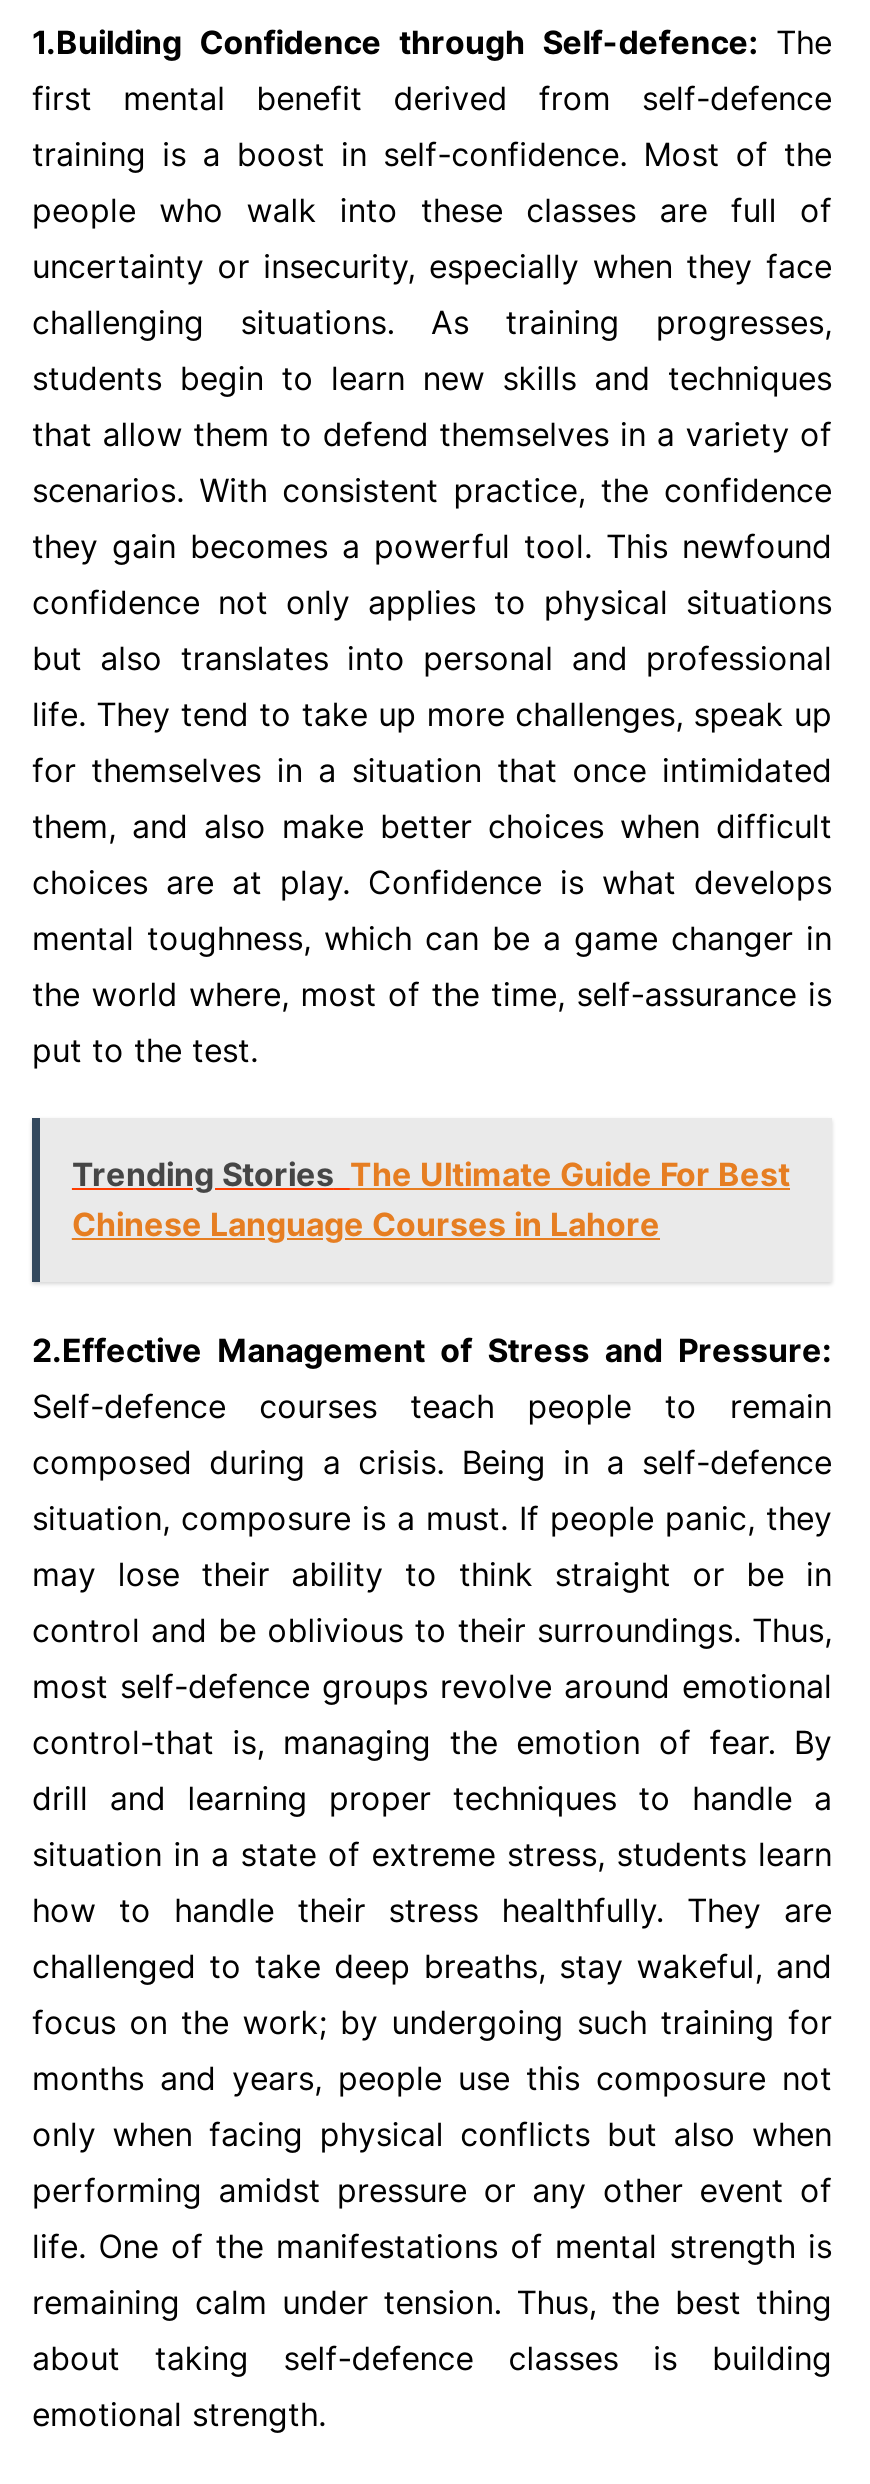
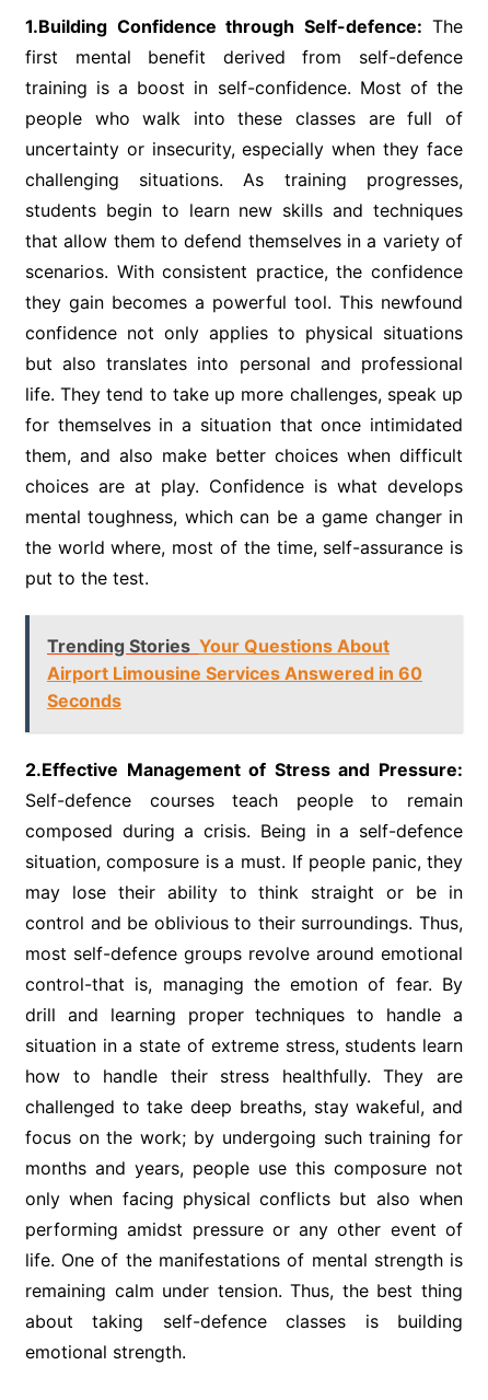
- Trending Stories The Ultimate Guide For Best
- Chinese Language Courses in Lahore
+ Trending Stories Your Questions About
+ Airport Limousine Services Answered in 60
+ Seconds
